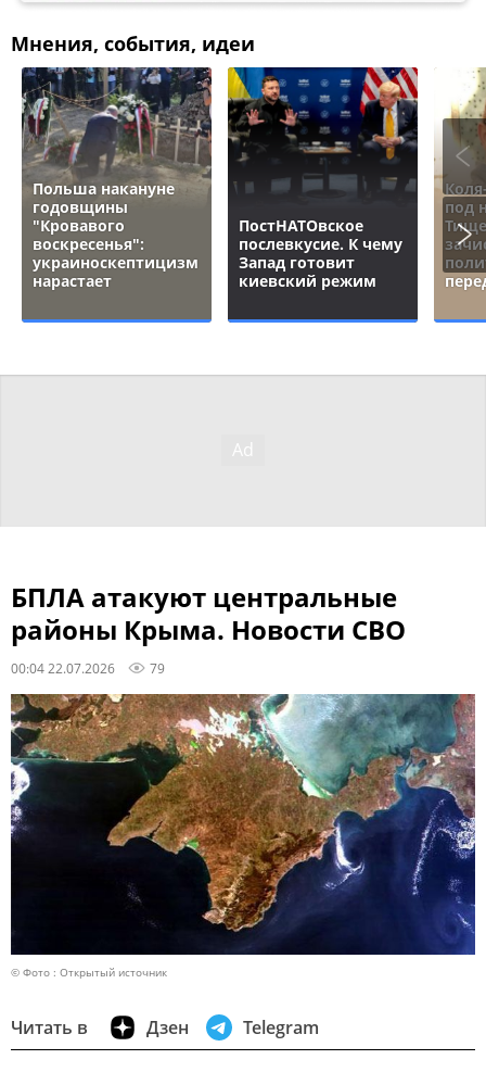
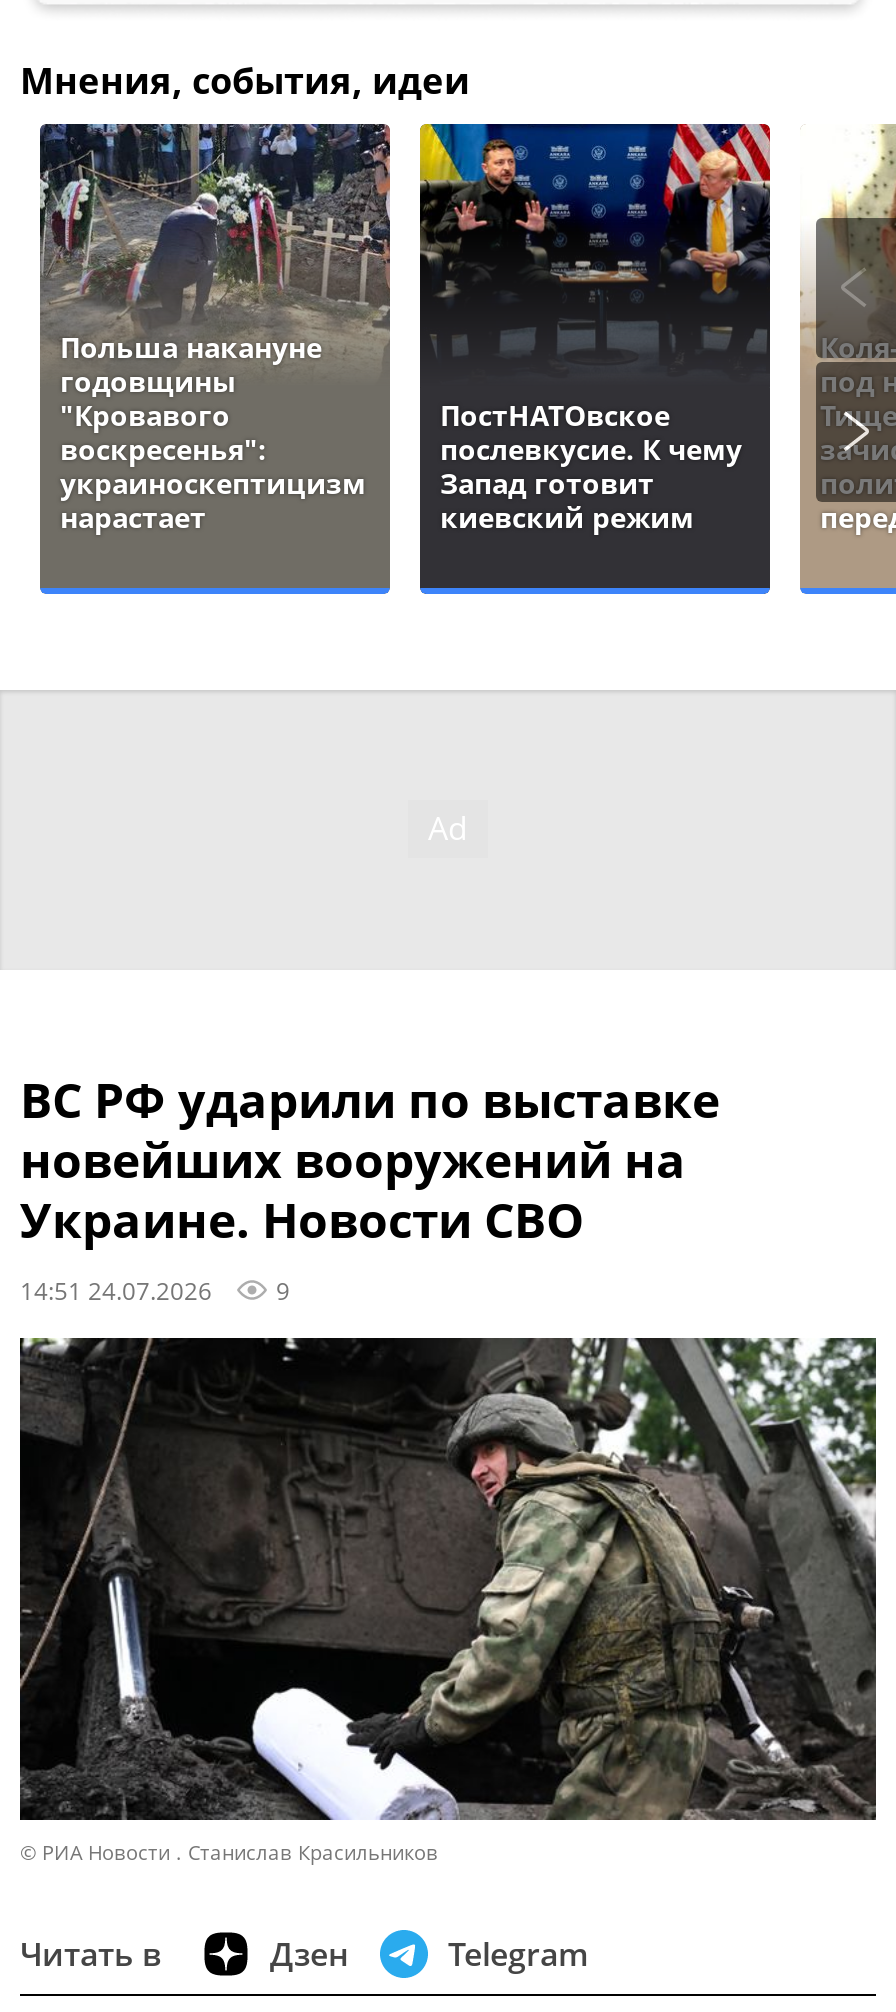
- БПЛА атакуют центральные
- районы Крыма. Новости СВО
- 00:04 22.07.2026
- 79
+ ВС РФ ударили по выставке
+ новейших вооружений на
+ Украине. Новости СВО
+ 14:51 24.07.2026
+ 9

- [image]
- © Фото : Открытый источник
+ [image]
+ © РИА Новости . Станислав Красильников
